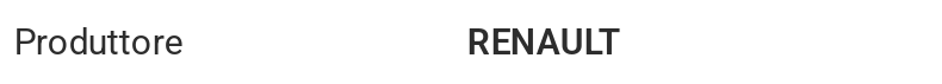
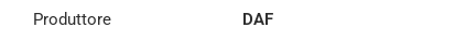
- RENAULT
+ DAF
